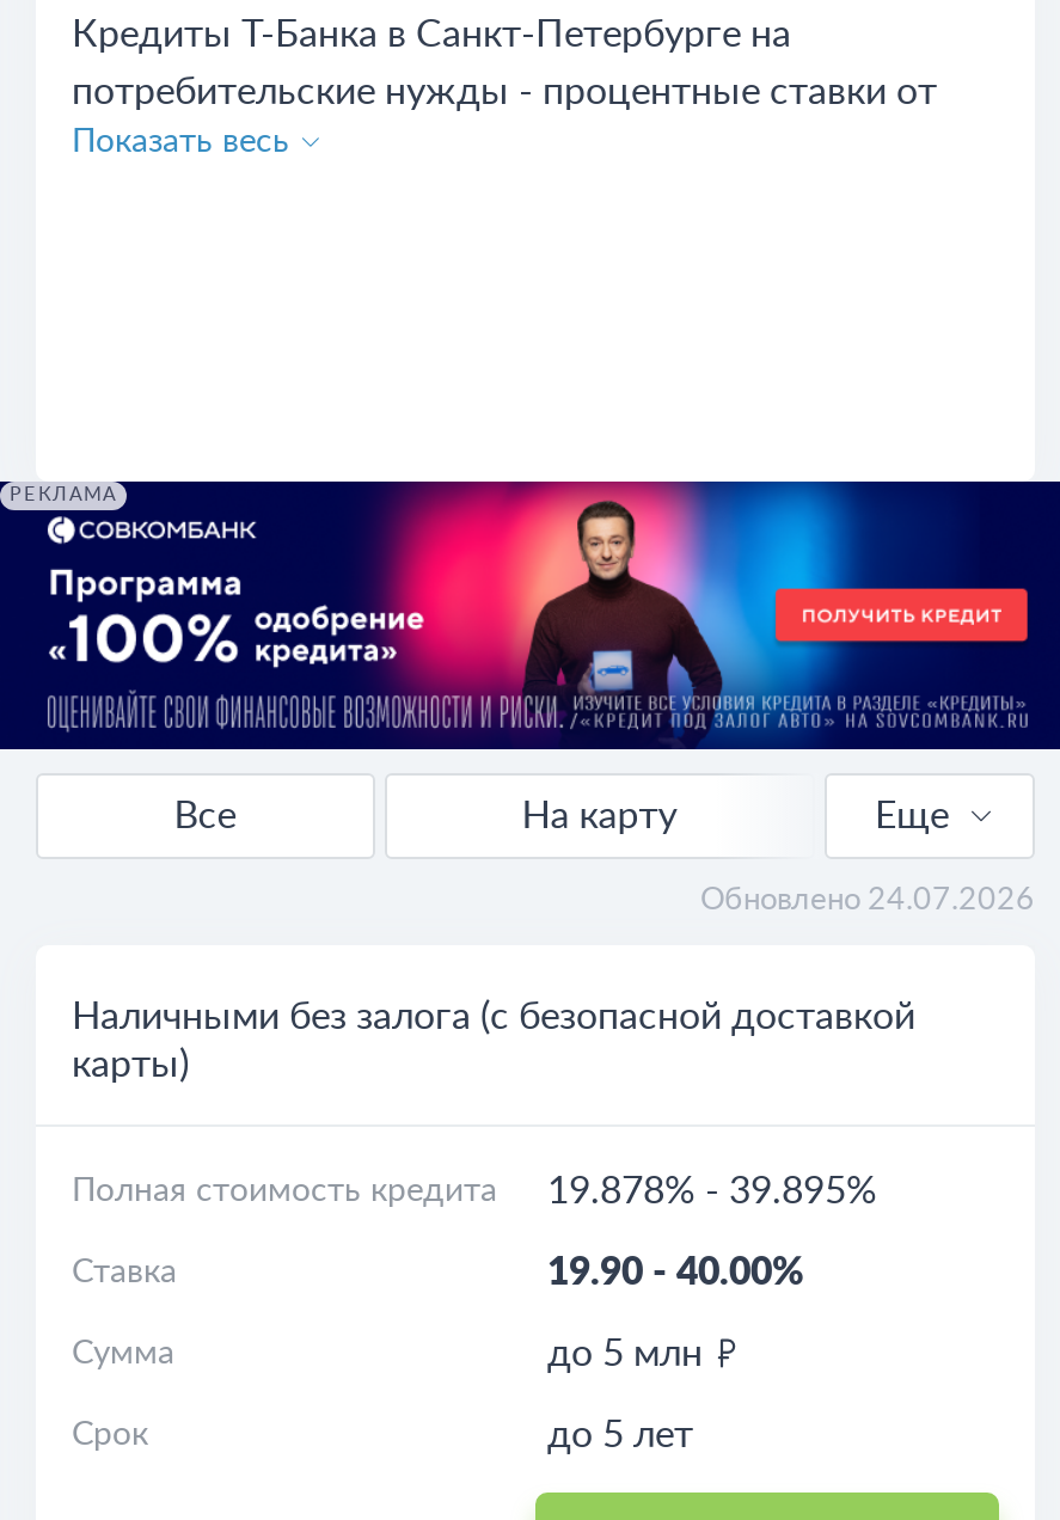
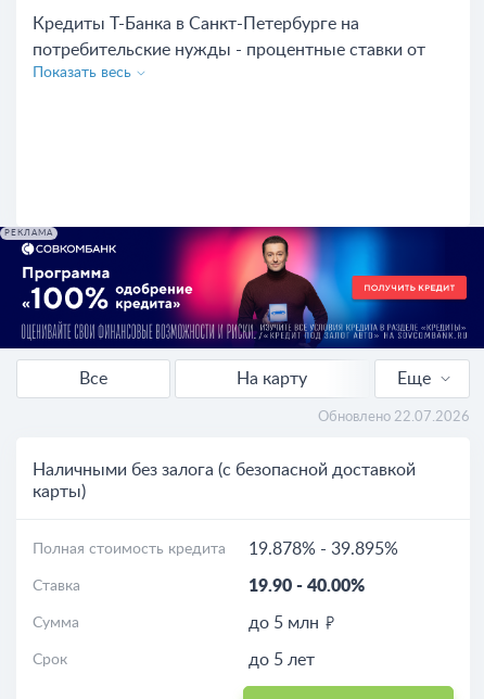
- Обновлено 24.07.2026
+ Обновлено 22.07.2026
